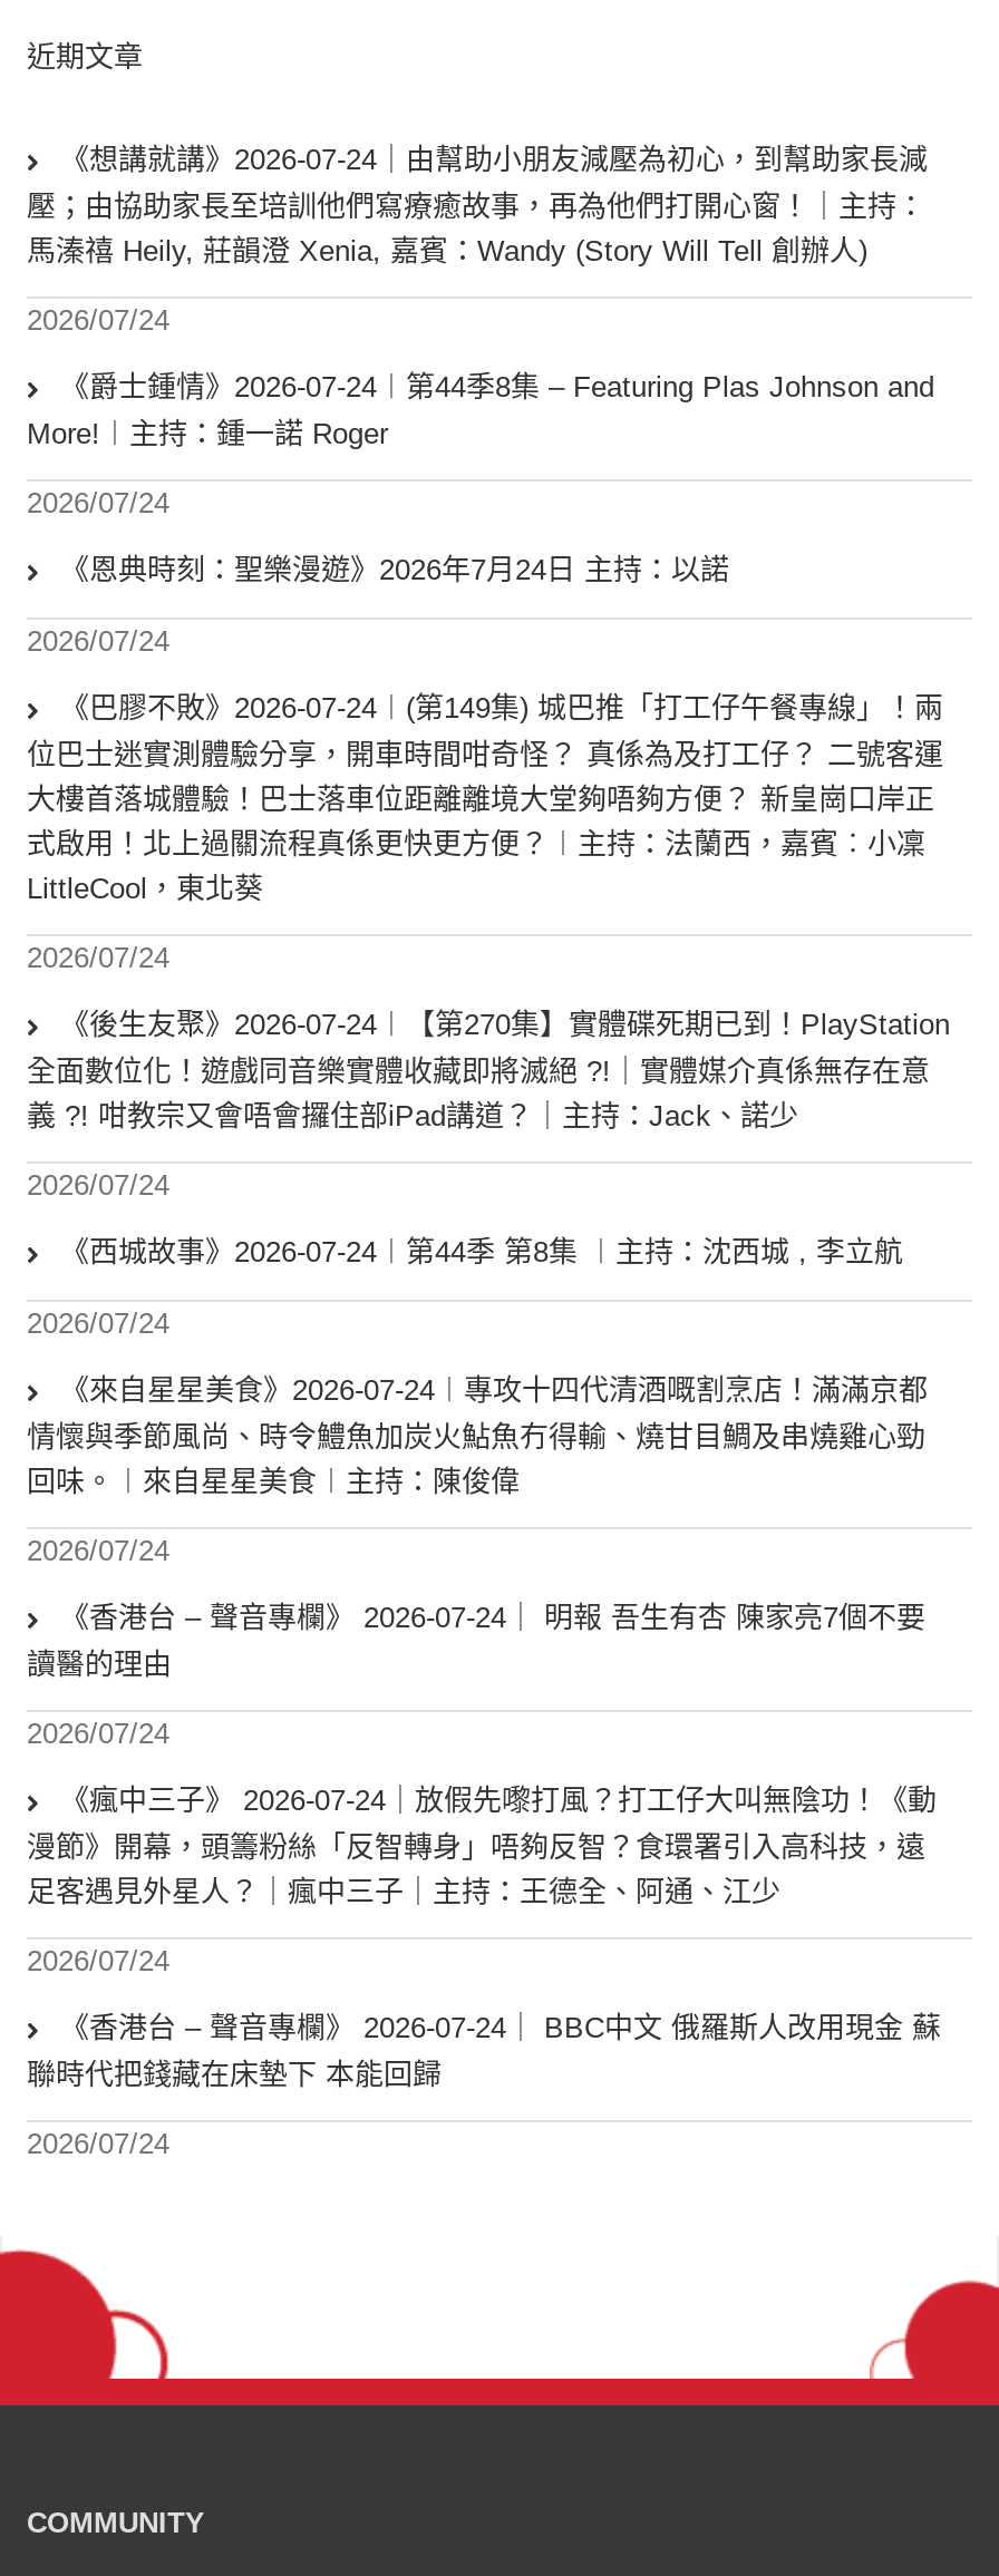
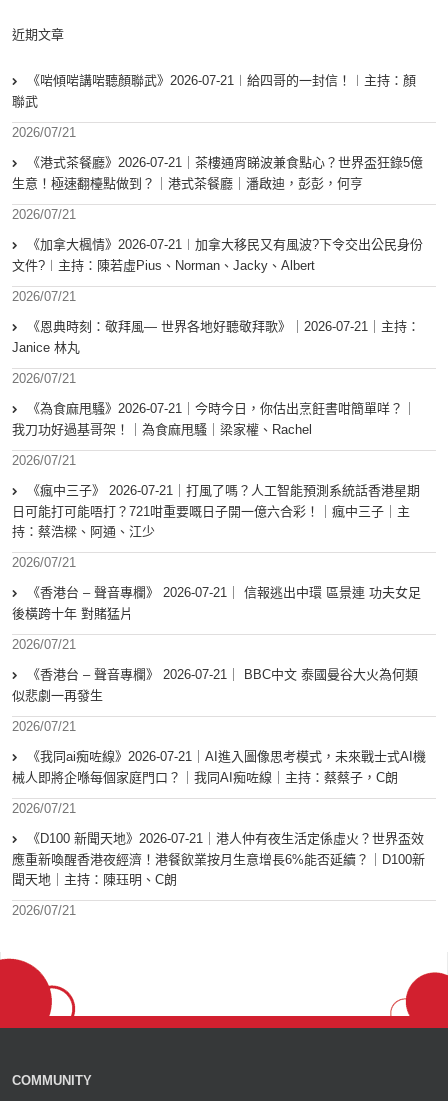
- 《想講就講》2026-07-24｜由幫助小朋友減壓為初心，到幫助家長減
- 壓；由協助家長至培訓他們寫療癒故事，再為他們打開心窗！｜主持：
- 馬溱禧 Heily, 莊韻澄 Xenia, 嘉賓：Wandy (Story Will Tell 創辦人)
+ 《啱傾啱講啱聽顏聯武》2026-07-21︱給四哥的一封信！︱主持：顏
+ 聯武

- 2026/07/24
+ 2026/07/21

- 《爵士鍾情》2026-07-24︱第44季8集 – Featuring Plas Johnson and
- More!︱主持：鍾一諾 Roger
+ 《港式茶餐廳》2026-07-21｜茶樓通宵睇波兼食點心？世界盃狂錄5億
+ 生意！極速翻檯點做到？｜港式茶餐廳｜潘啟迪，彭彭，何亨

- 2026/07/24
+ 2026/07/21

- 《恩典時刻：聖樂漫遊》2026年7月24日 主持：以諾
+ 《加拿大楓情》2026-07-21︱加拿大移民又有風波?下令交出公民身份
+ 文件?︱主持：陳若虛Pius、Norman、Jacky、Albert

- 2026/07/24
+ 2026/07/21

- 《巴膠不敗》2026-07-24︱(第149集) 城巴推「打工仔午餐專線」！兩
- 位巴士迷實測體驗分享，開車時間咁奇怪？ 真係為及打工仔？ 二號客運
- 大樓首落城體驗！巴士落車位距離離境大堂夠唔夠方便？ 新皇崗口岸正
- 式啟用！北上過關流程真係更快更方便？︱主持：法蘭西，嘉賓︰小凜
- LittleCool，東北葵
+ 《恩典時刻：敬拜風— 世界各地好聽敬拜歌》｜2026-07-21｜主持：
+ Janice 林丸

- 2026/07/24
+ 2026/07/21

- 《後生友聚》2026-07-24︱【第270集】實體碟死期已到！PlayStation
- 全面數位化！遊戲同音樂實體收藏即將滅絕 ?!｜實體媒介真係無存在意
- 義 ?! 咁教宗又會唔會攞住部iPad講道？｜主持：Jack、諾少
+ 《為食麻甩騷》2026-07-21｜今時今日，你估出烹飪書咁簡單咩？｜
+ 我刀功好過基哥架！｜為食麻甩騷｜梁家權、Rachel

- 2026/07/24
+ 2026/07/21

- 《西城故事》2026-07-24︱第44季 第8集 ︱主持：沈西城 , 李立航
+ 《瘋中三子》 2026-07-21｜打風了嗎？人工智能預測系統話香港星期
+ 日可能打可能唔打？721咁重要嘅日子開一億六合彩！｜瘋中三子｜主
+ 持：蔡浩樑、阿通、江少

- 2026/07/24
+ 2026/07/21

- 《來自星星美食》2026-07-24︱專攻十四代清酒嘅割烹店！滿滿京都
- 情懷與季節風尚、時令鱧魚加炭火鮎魚冇得輸、燒甘目鯛及串燒雞心勁
- 回味。︱來自星星美食︱主持：陳俊偉
+ 《香港台 – 聲音專欄》 2026-07-21｜ 信報逃出中環 區景連 功夫女足
+ 後橫跨十年 對賭猛片

- 2026/07/24
+ 2026/07/21

- 《香港台 – 聲音專欄》 2026-07-24｜ 明報 吾生有杏 陳家亮7個不要
- 讀醫的理由
+ 《香港台 – 聲音專欄》 2026-07-21｜ BBC中文 泰國曼谷大火為何類
+ 似悲劇一再發生

- 2026/07/24
+ 2026/07/21

- 《瘋中三子》 2026-07-24｜放假先嚟打風？打工仔大叫無陰功！《動
- 漫節》開幕，頭籌粉絲「反智轉身」唔夠反智？食環署引入高科技，遠
- 足客遇見外星人？｜瘋中三子｜主持：王德全、阿通、江少
+ 《我同ai痴咗線》2026-07-21｜AI進入圖像思考模式，未來戰士式AI機
+ 械人即將企喺每個家庭門口？｜我同AI痴咗線｜主持：蔡蔡子，C朗

- 2026/07/24
+ 2026/07/21

- 《香港台 – 聲音專欄》 2026-07-24｜ BBC中文 俄羅斯人改用現金 蘇
- 聯時代把錢藏在床墊下 本能回歸
+ 《D100 新聞天地》2026-07-21｜港人仲有夜生活定係虛火？世界盃效
+ 應重新喚醒香港夜經濟！港餐飲業按月生意增長6%能否延續？｜D100新
+ 聞天地｜主持：陳珏明、C朗

- 2026/07/24
+ 2026/07/21
